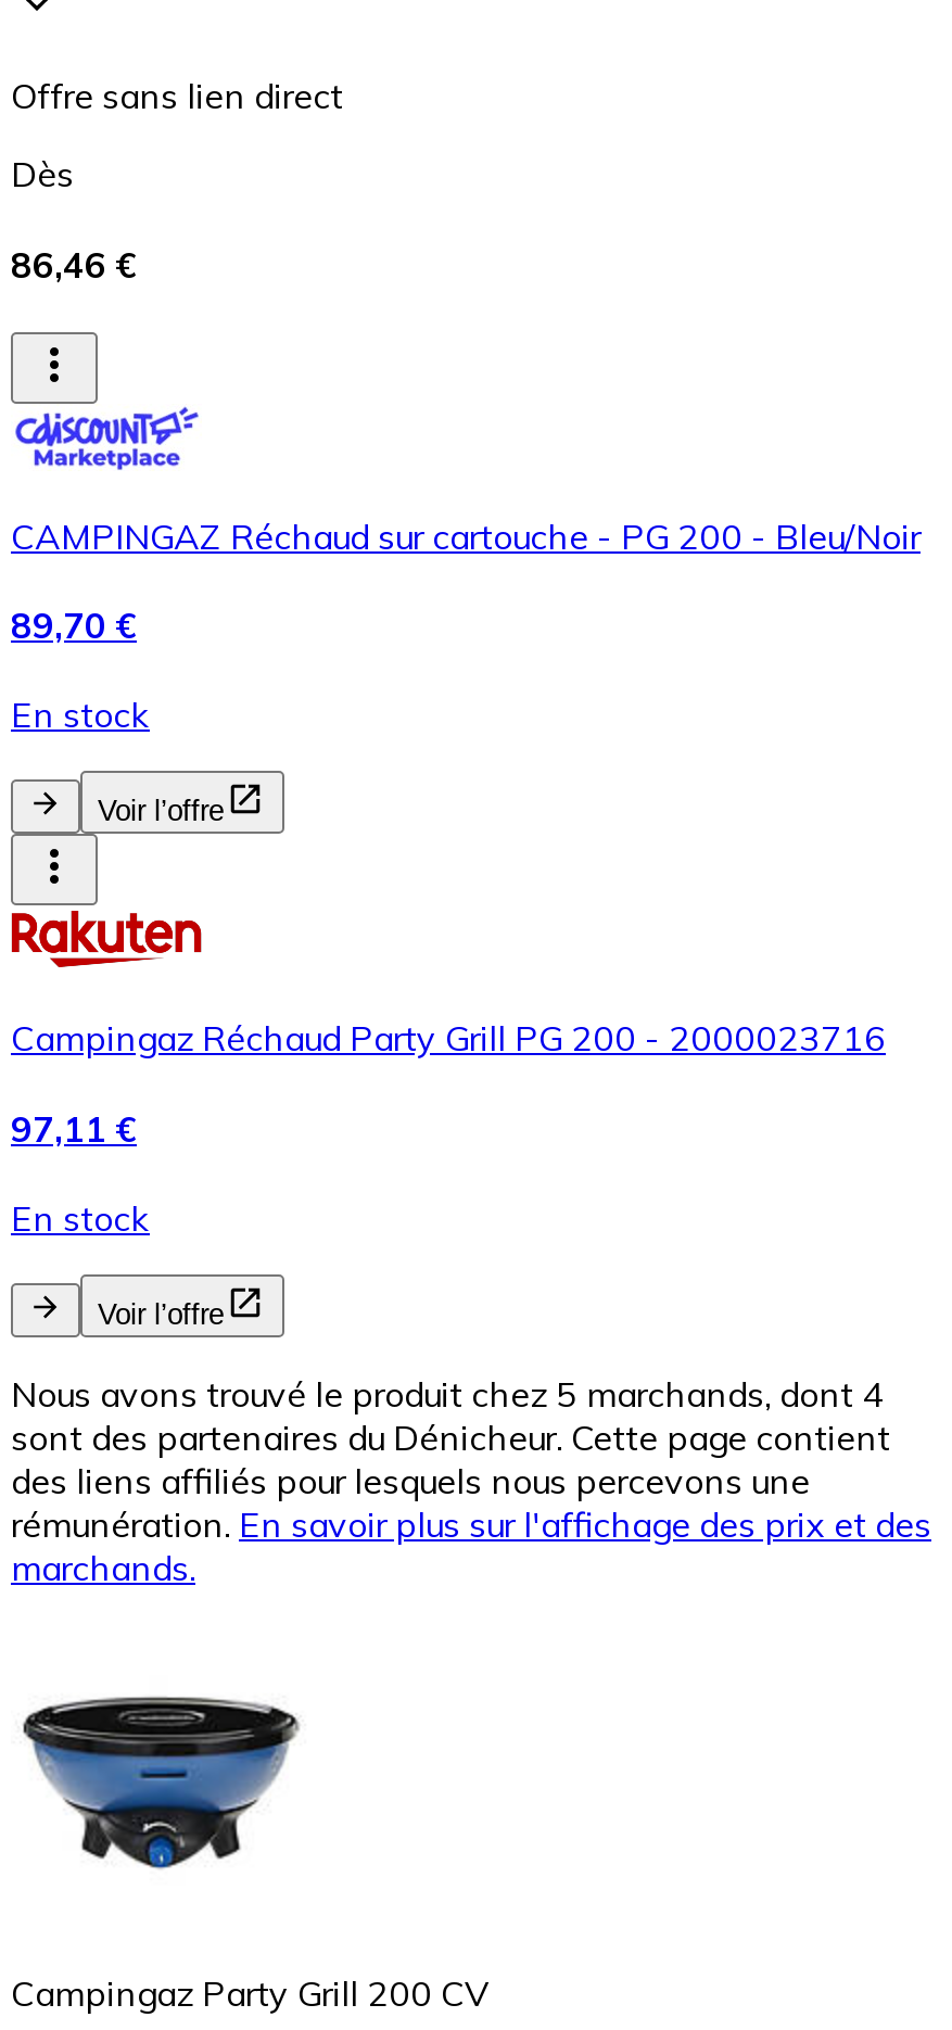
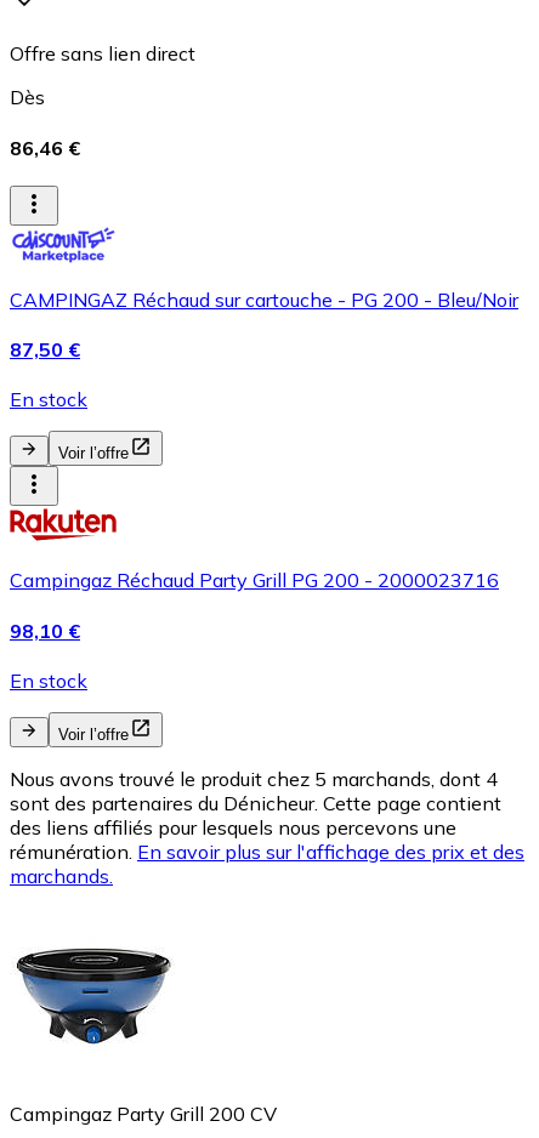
- 89,70 €
+ 87,50 €

- 97,11 €
+ 98,10 €
